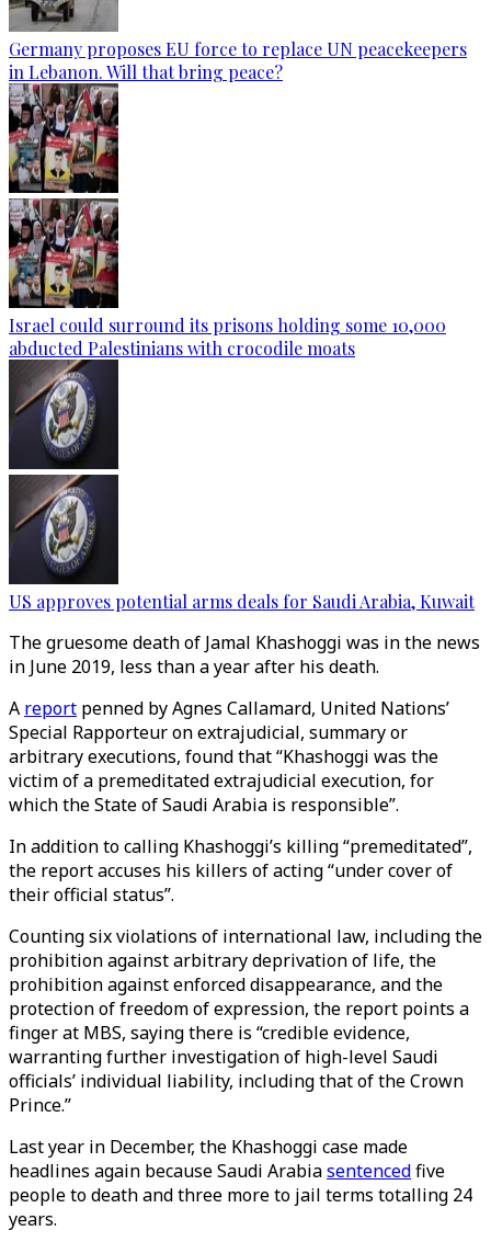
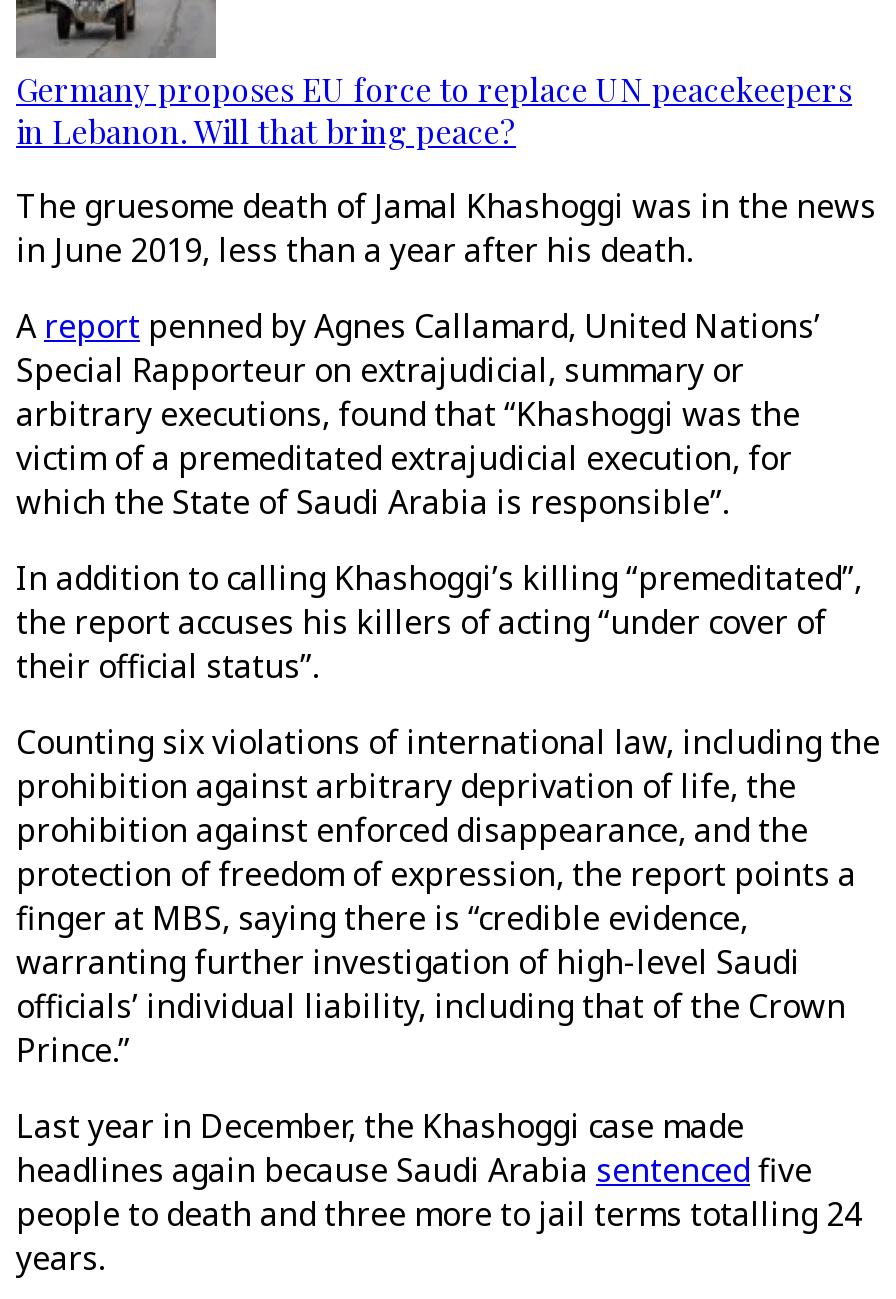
- [image]
- Israel could surround its prisons holding some 10,000
- abducted Palestinians with crocodile moats

- [image]
- US approves potential arms deals for Saudi Arabia, Kuwait
